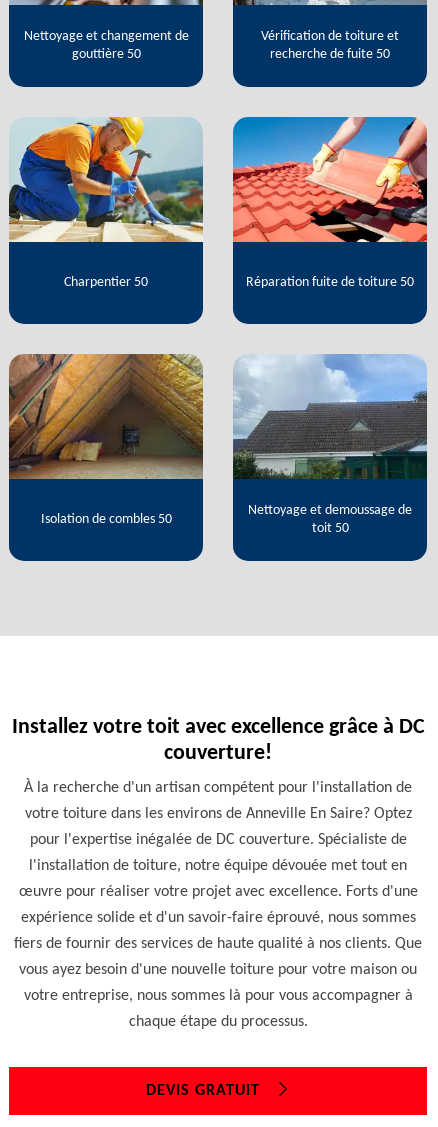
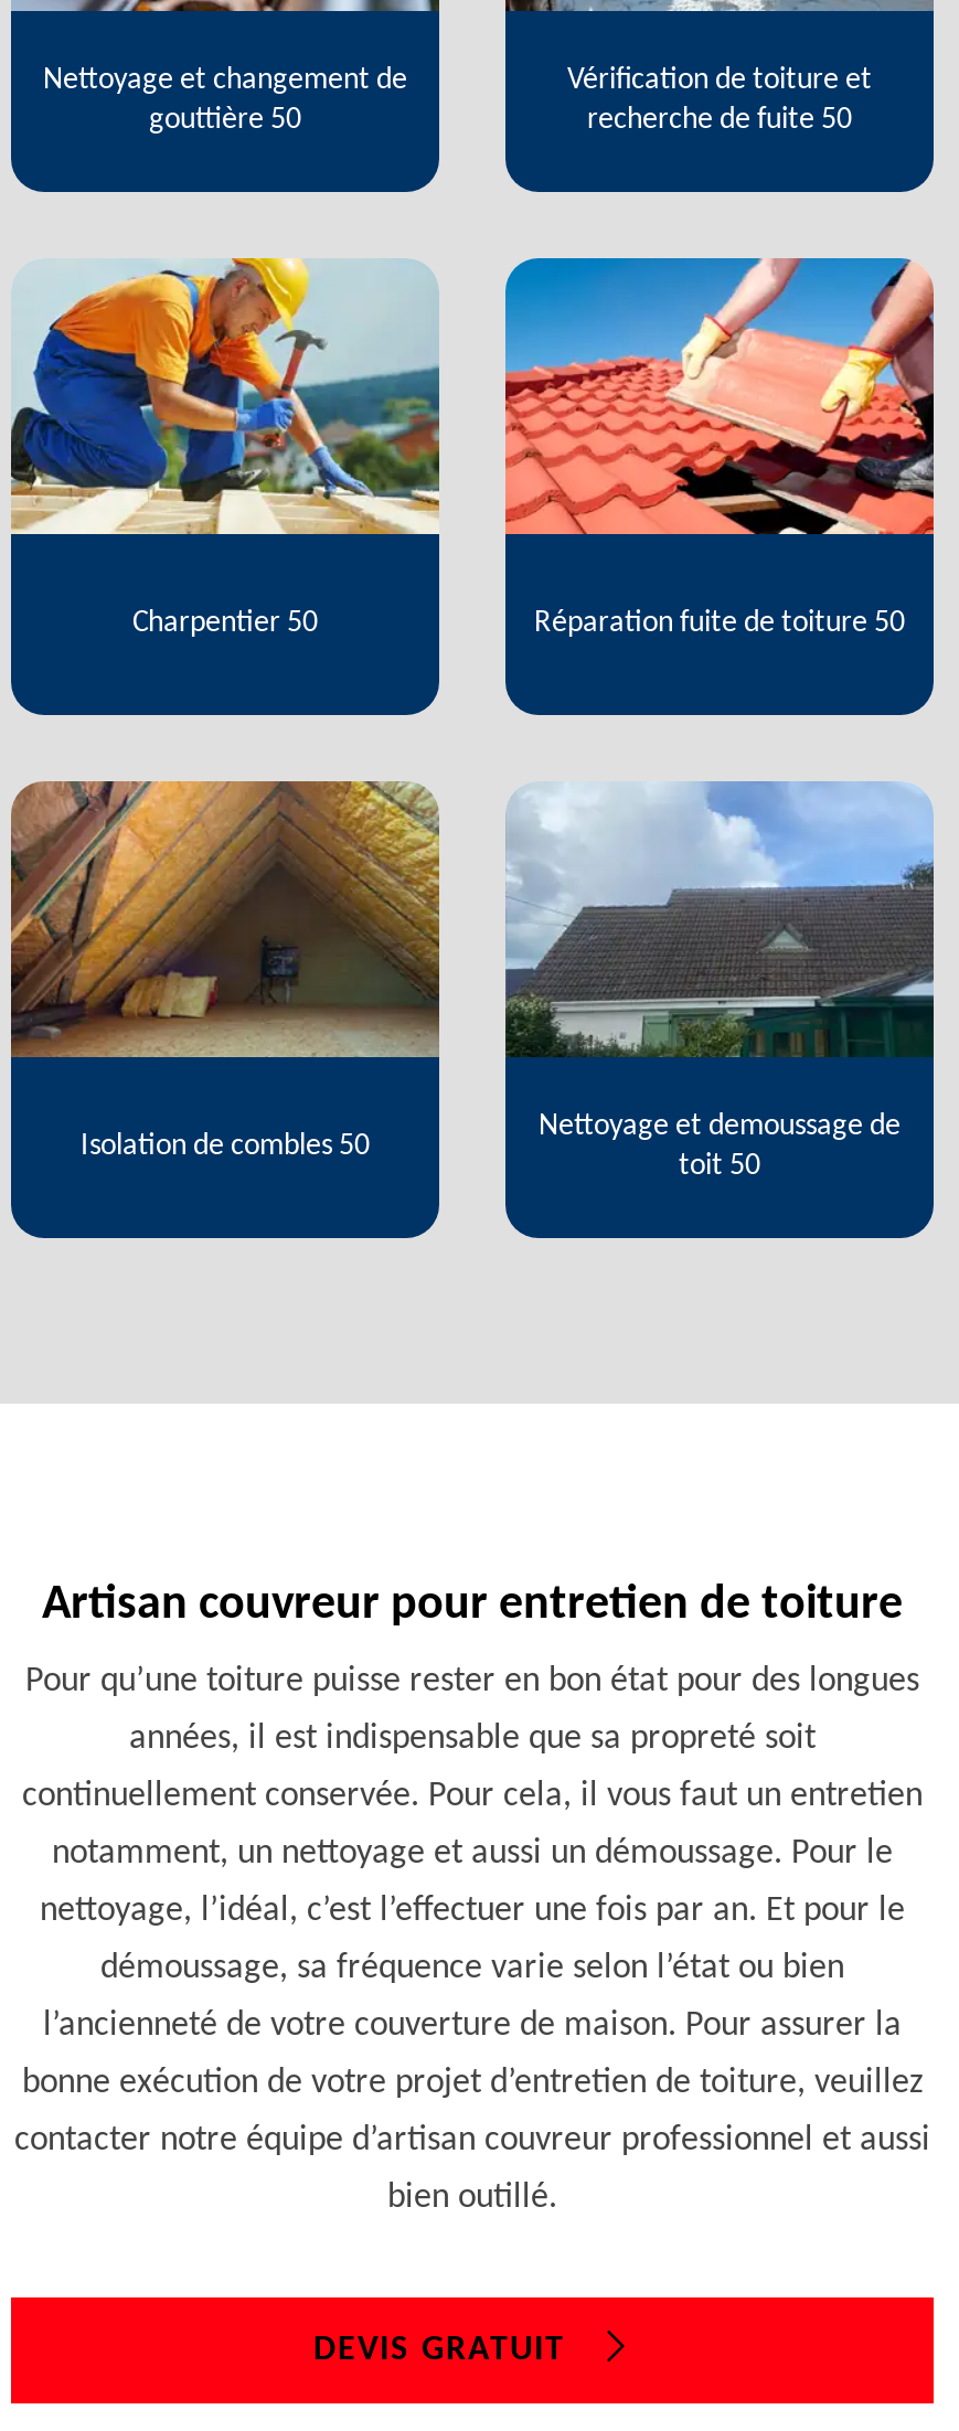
- Installez votre toit avec excellence grâce à DC
- couverture!
+ Artisan couvreur pour entretien de toiture

- À la recherche d'un artisan compétent pour l'installation de
+ Pour qu’une toiture puisse rester en bon état pour des longues

- votre toiture dans les environs de Anneville En Saire? Optez
+ années, il est indispensable que sa propreté soit

- pour l'expertise inégalée de DC couverture. Spécialiste de
+ continuellement conservée. Pour cela, il vous faut un entretien

- l'installation de toiture, notre équipe dévouée met tout en
+ notamment, un nettoyage et aussi un démoussage. Pour le

- œuvre pour réaliser votre projet avec excellence. Forts d'une
+ nettoyage, l’idéal, c’est l’effectuer une fois par an. Et pour le

- expérience solide et d'un savoir-faire éprouvé, nous sommes
+ démoussage, sa fréquence varie selon l’état ou bien

- fiers de fournir des services de haute qualité à nos clients. Que
+ l’ancienneté de votre couverture de maison. Pour assurer la

- vous ayez besoin d'une nouvelle toiture pour votre maison ou
+ bonne exécution de votre projet d’entretien de toiture, veuillez

- votre entreprise, nous sommes là pour vous accompagner à
+ contacter notre équipe d’artisan couvreur professionnel et aussi

- chaque étape du processus.
+ bien outillé.
